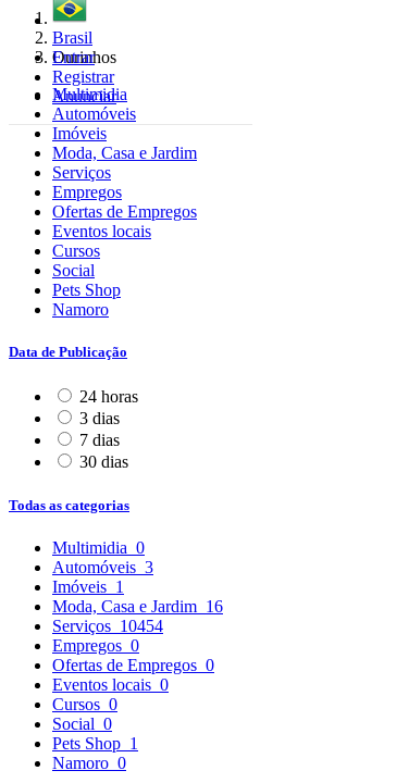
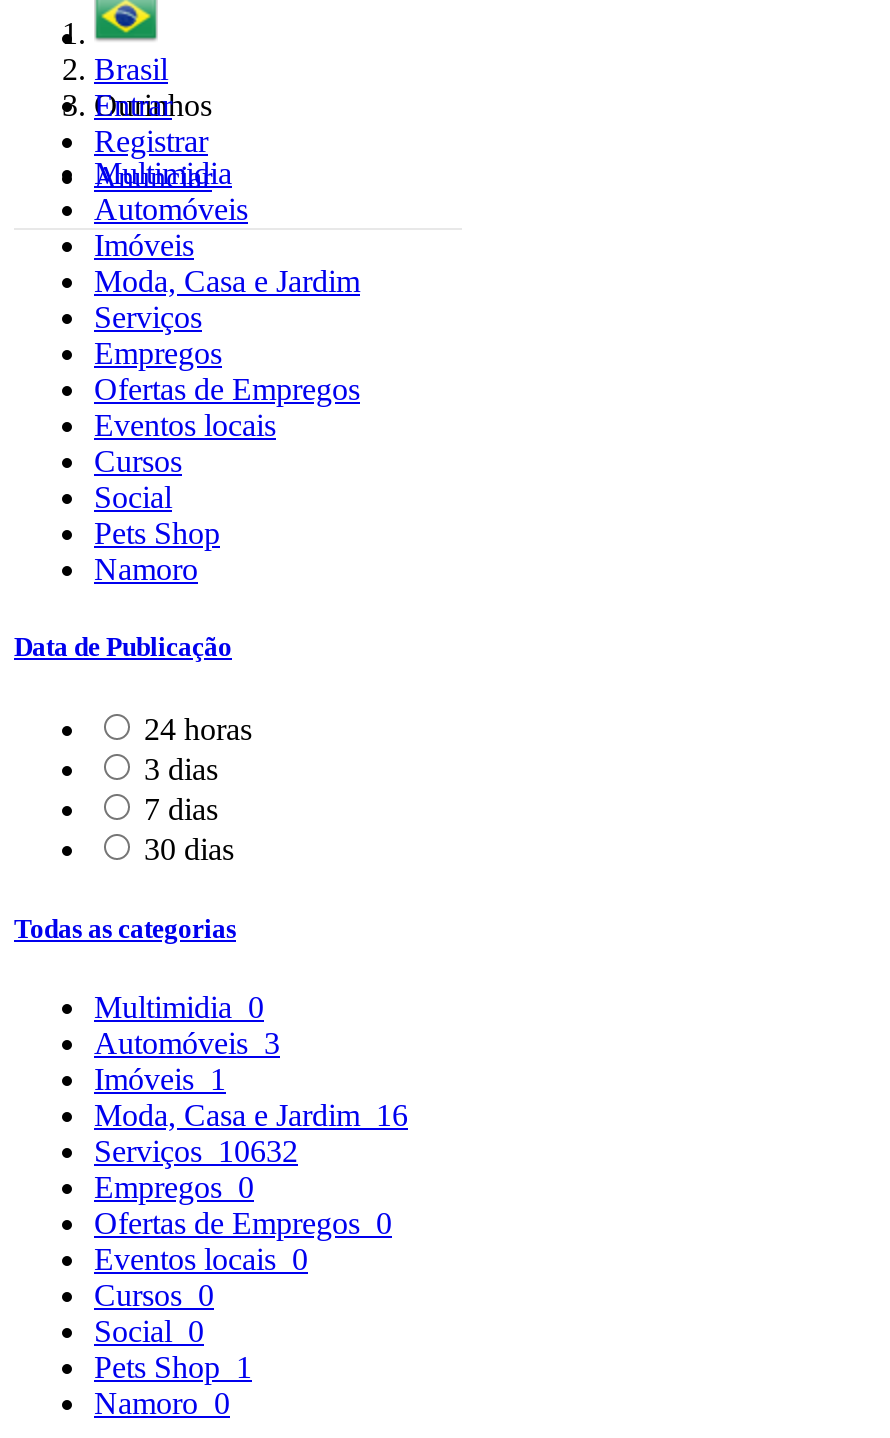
- Serviços 10454
+ Serviços 10632
